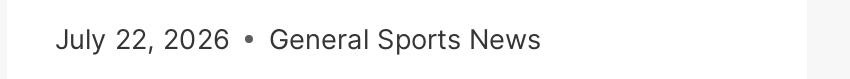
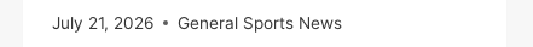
- July 22, 2026 General Sports News
+ July 21, 2026 General Sports News
